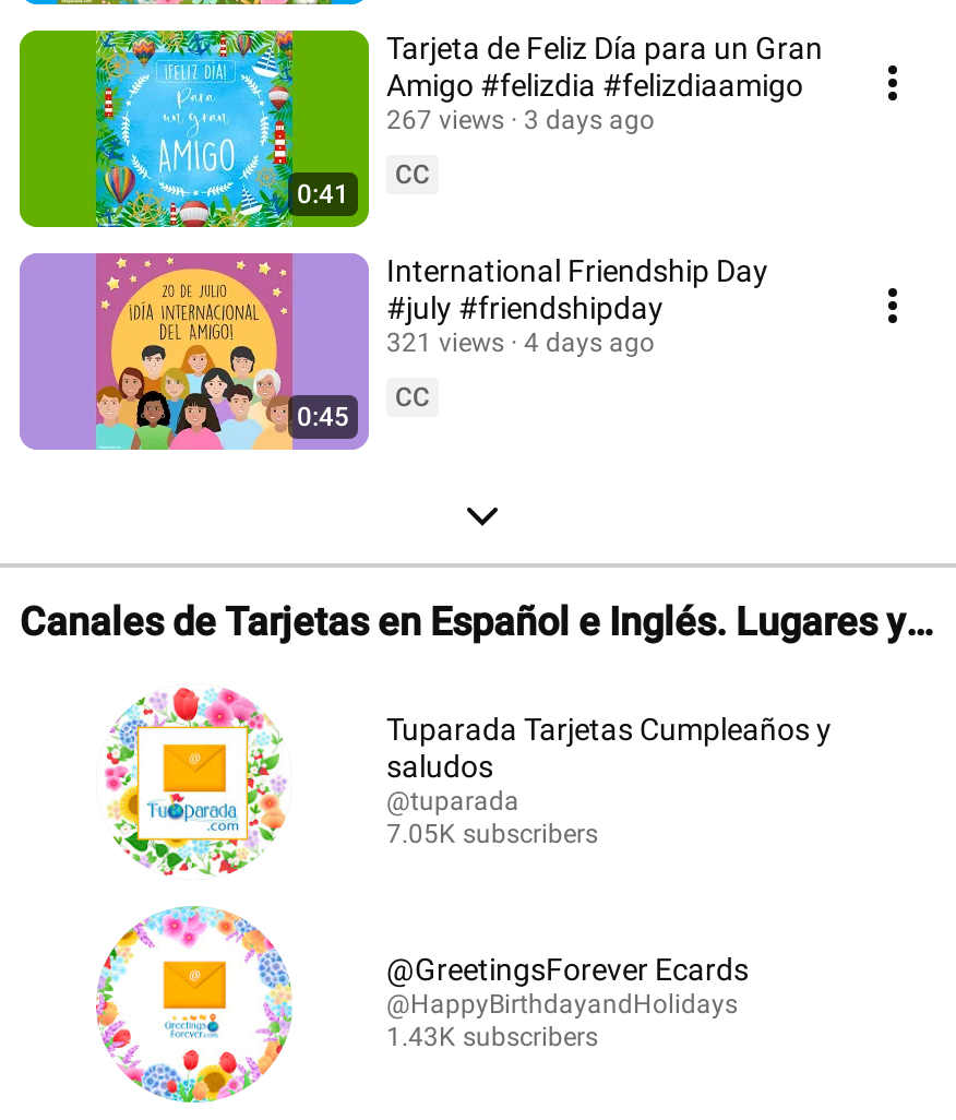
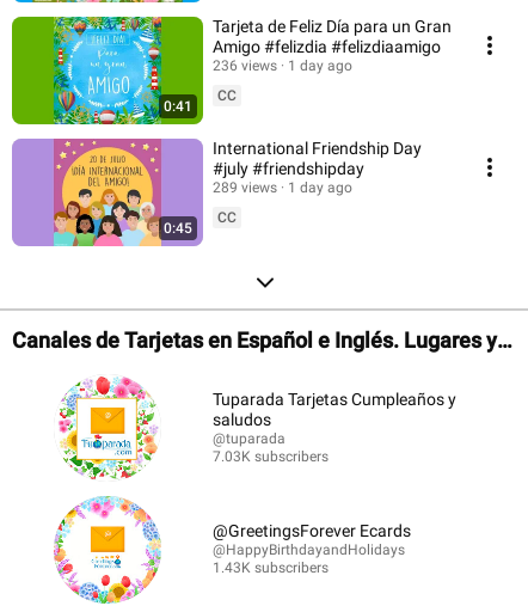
- 267 views
+ 236 views

- 3 days ago
+ 1 day ago

- 321 views
+ 289 views

- 4 days ago
+ 1 day ago

- 7.05K subscribers
+ 7.03K subscribers
